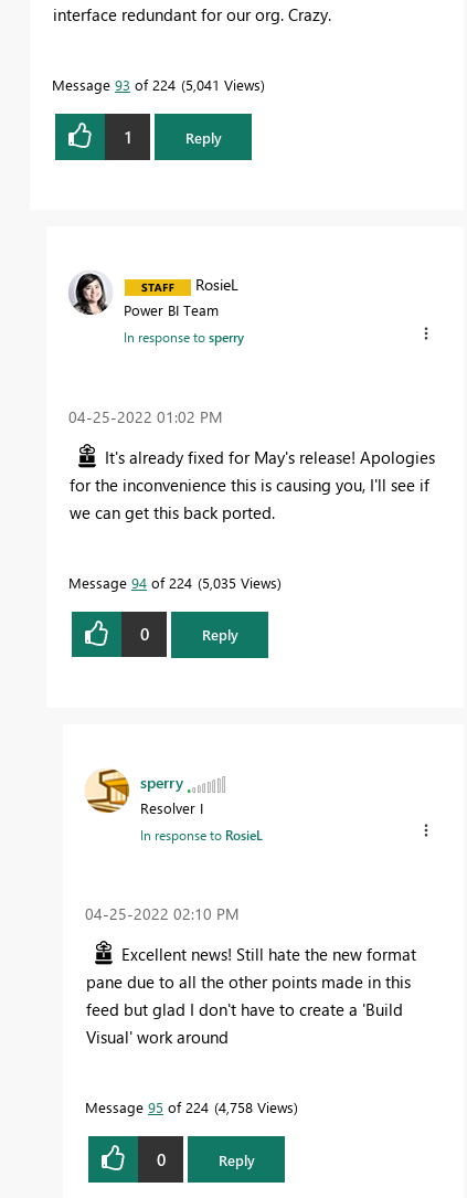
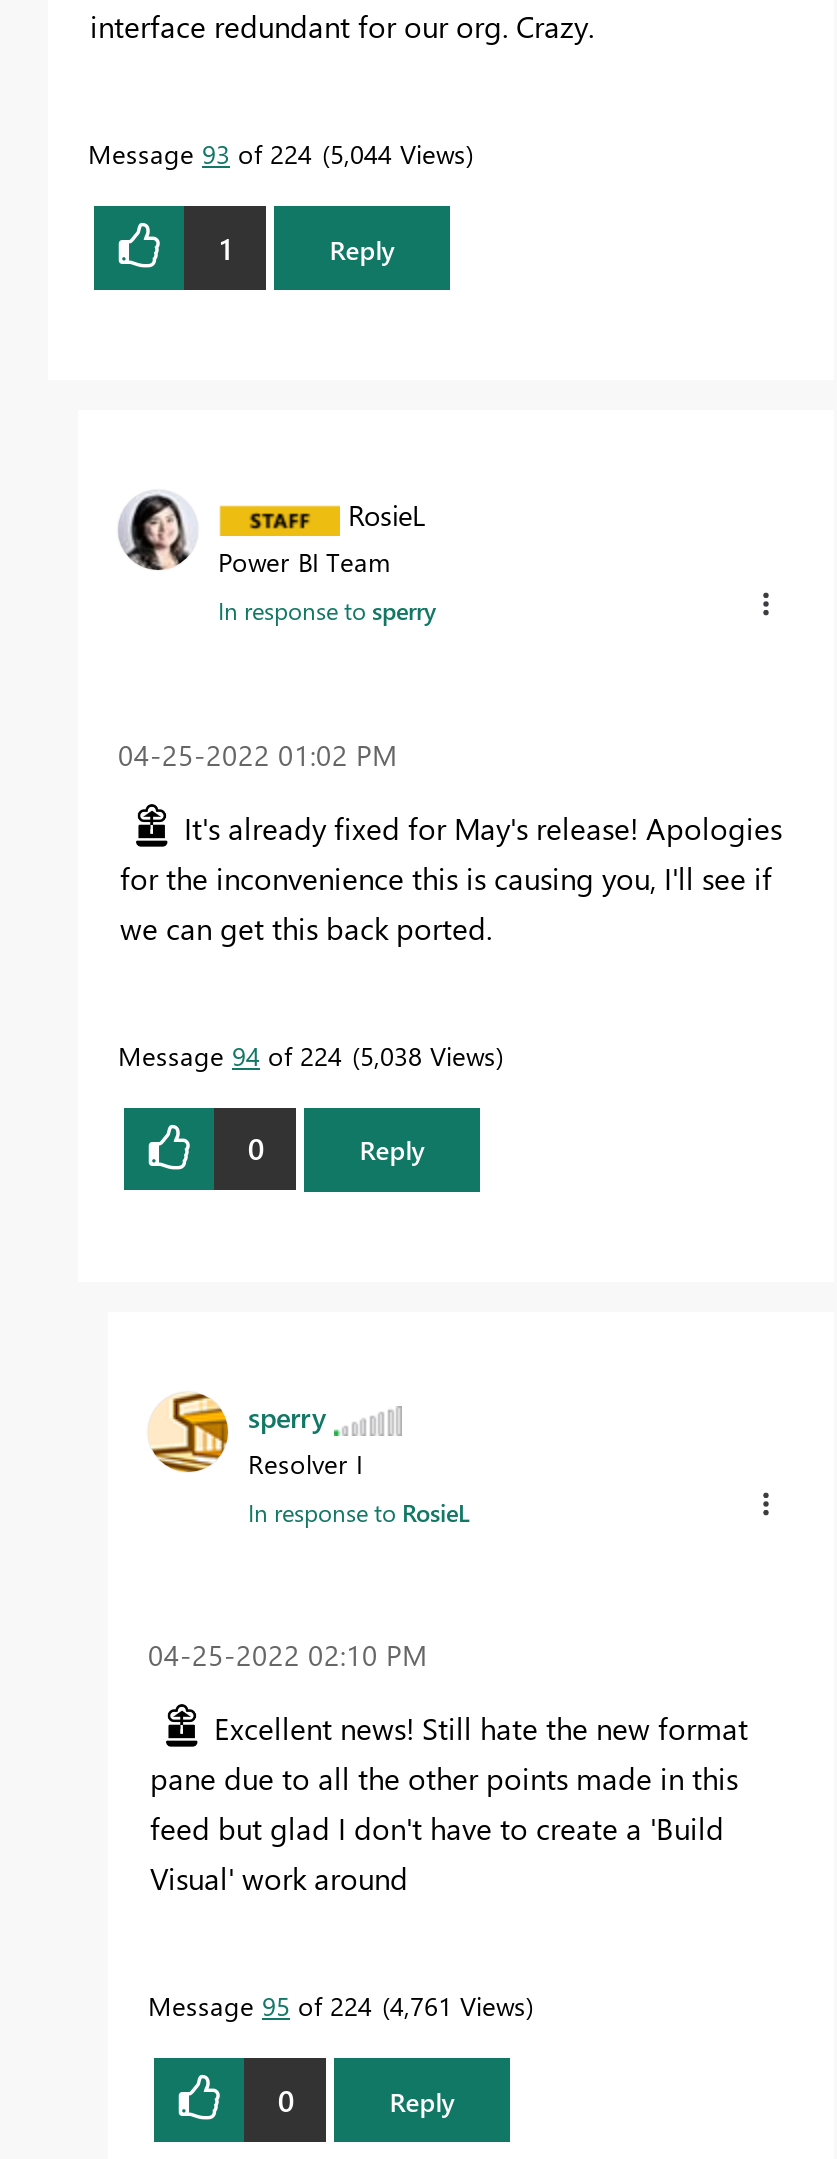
- Message 93 of 224 5,041 Views
+ Message 93 of 224 5,044 Views

- Message 94 of 224 5,035 Views
+ Message 94 of 224 5,038 Views

- Message 95 of 224 4,758 Views
+ Message 95 of 224 4,761 Views
